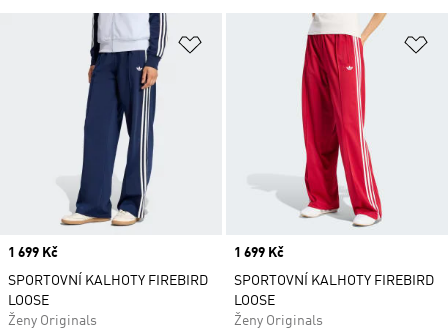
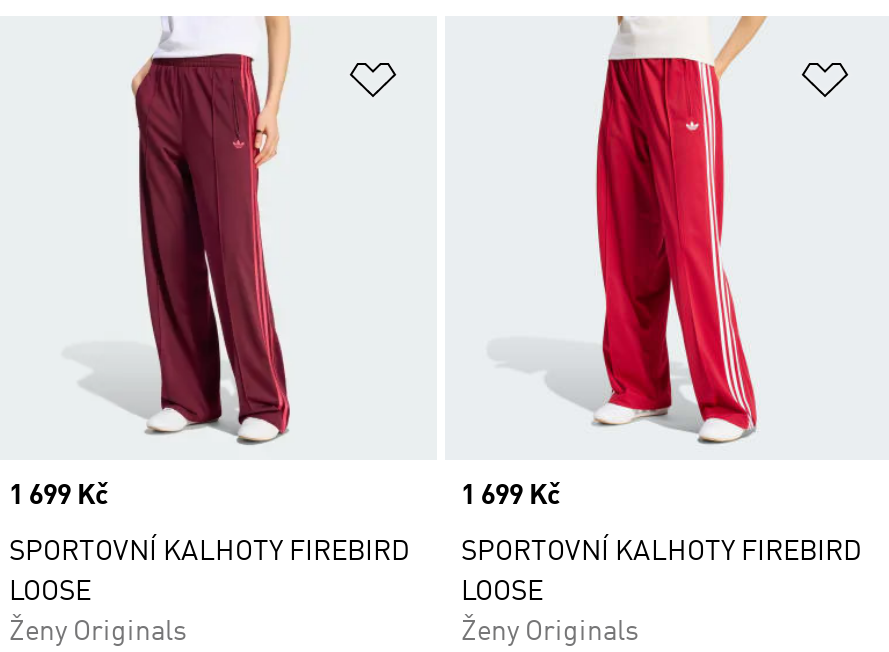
- [image]
+ [image]
